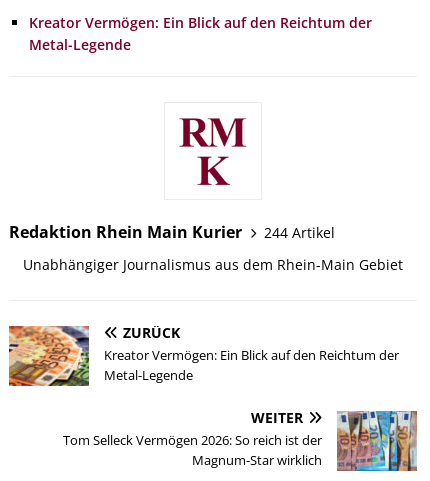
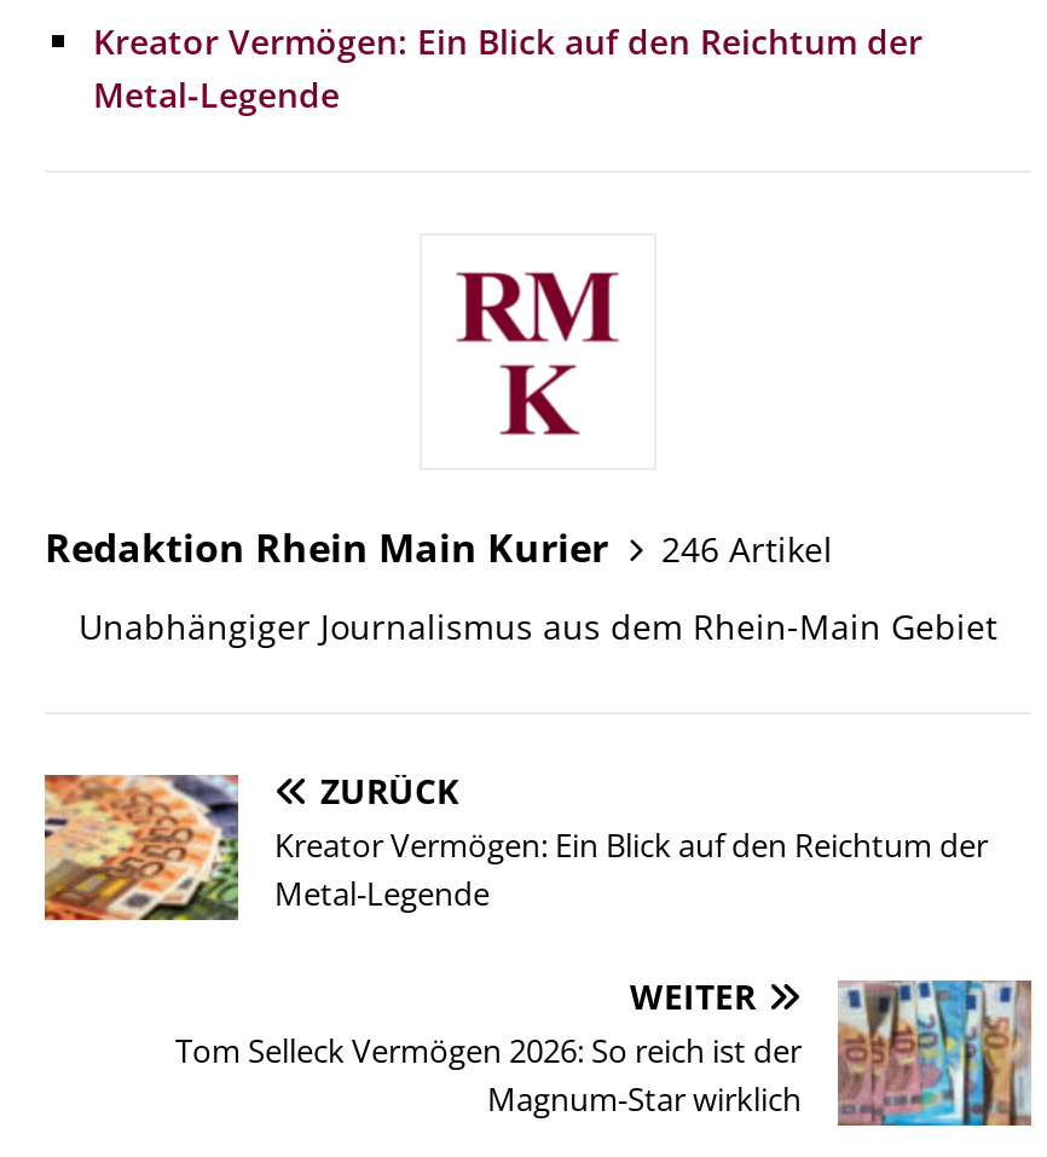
- Redaktion Rhein Main Kurier 244 Artikel
+ Redaktion Rhein Main Kurier 246 Artikel
